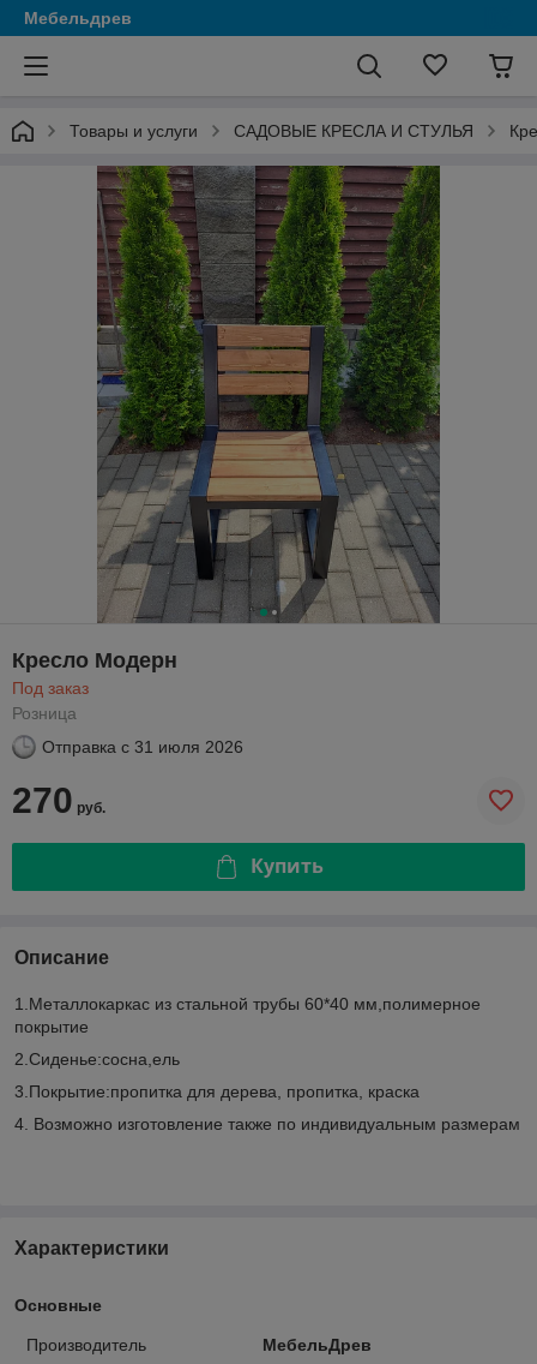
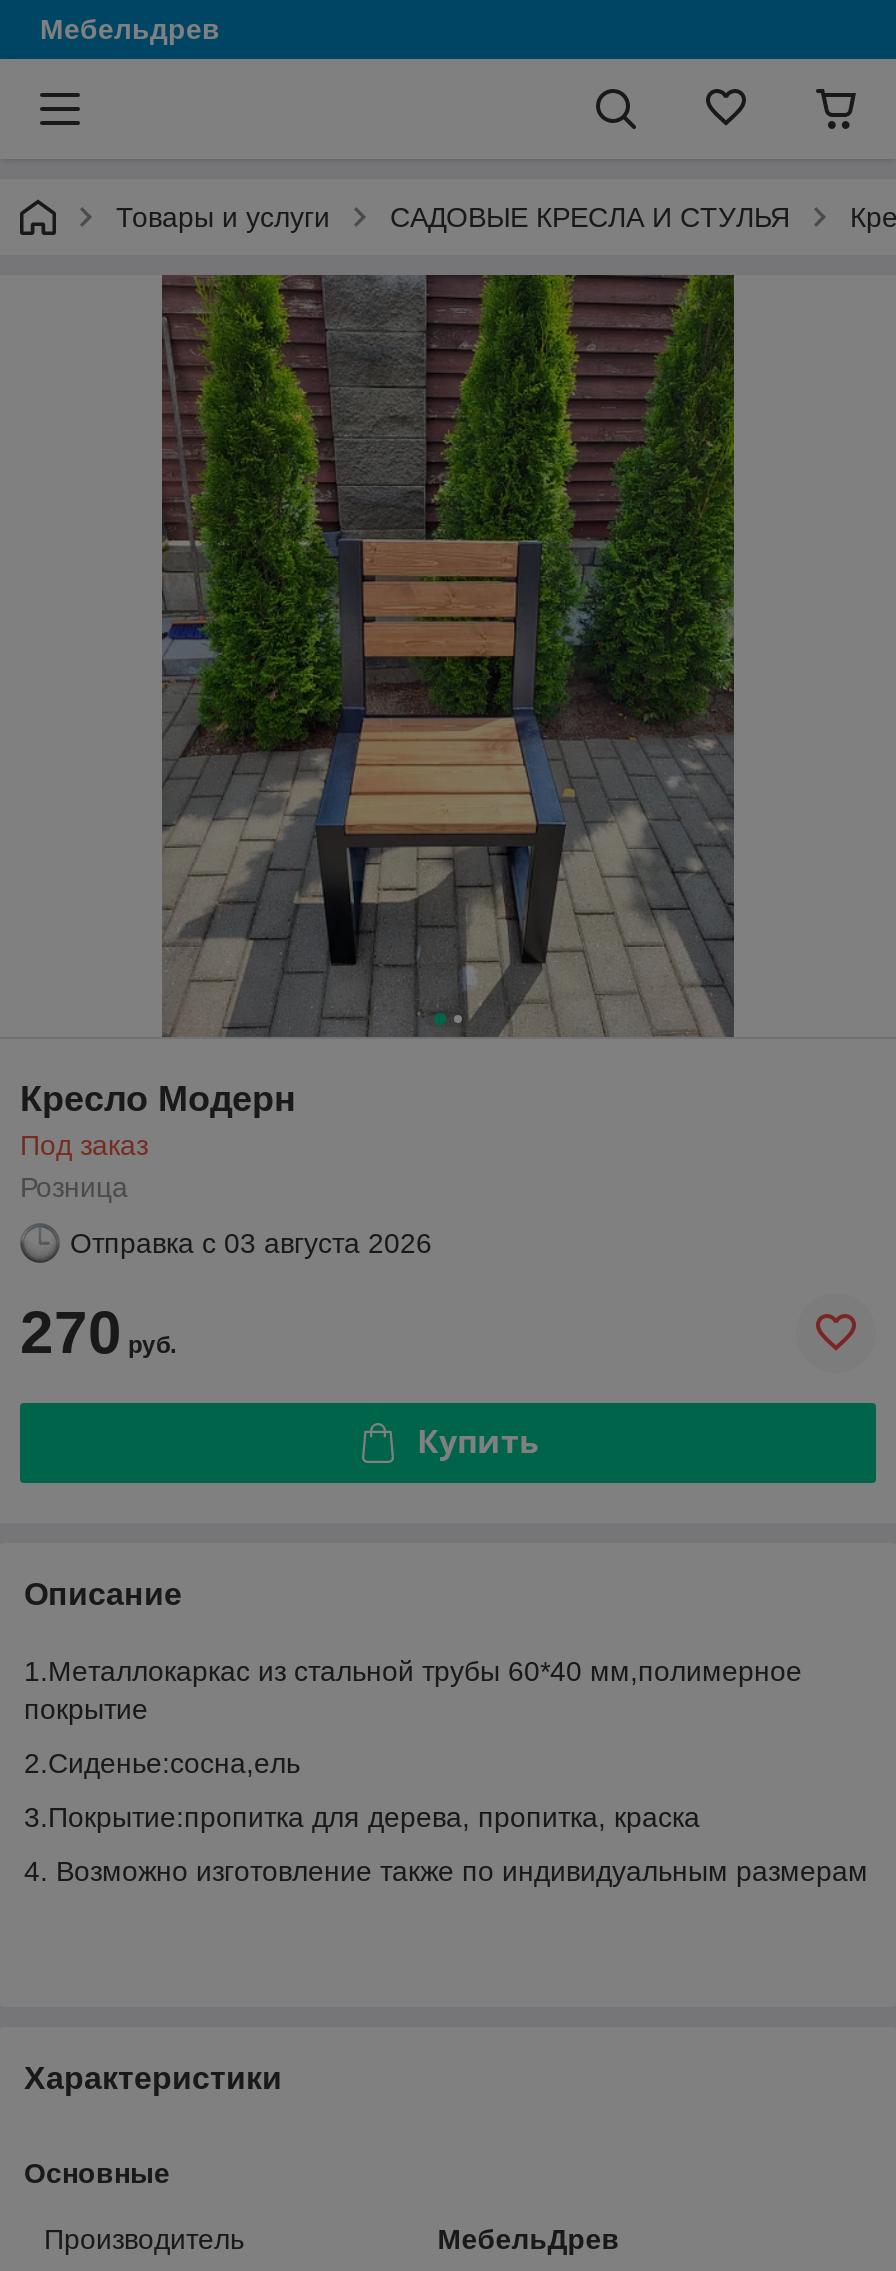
- Отправка с 31 июля 2026
+ Отправка с 03 августа 2026
